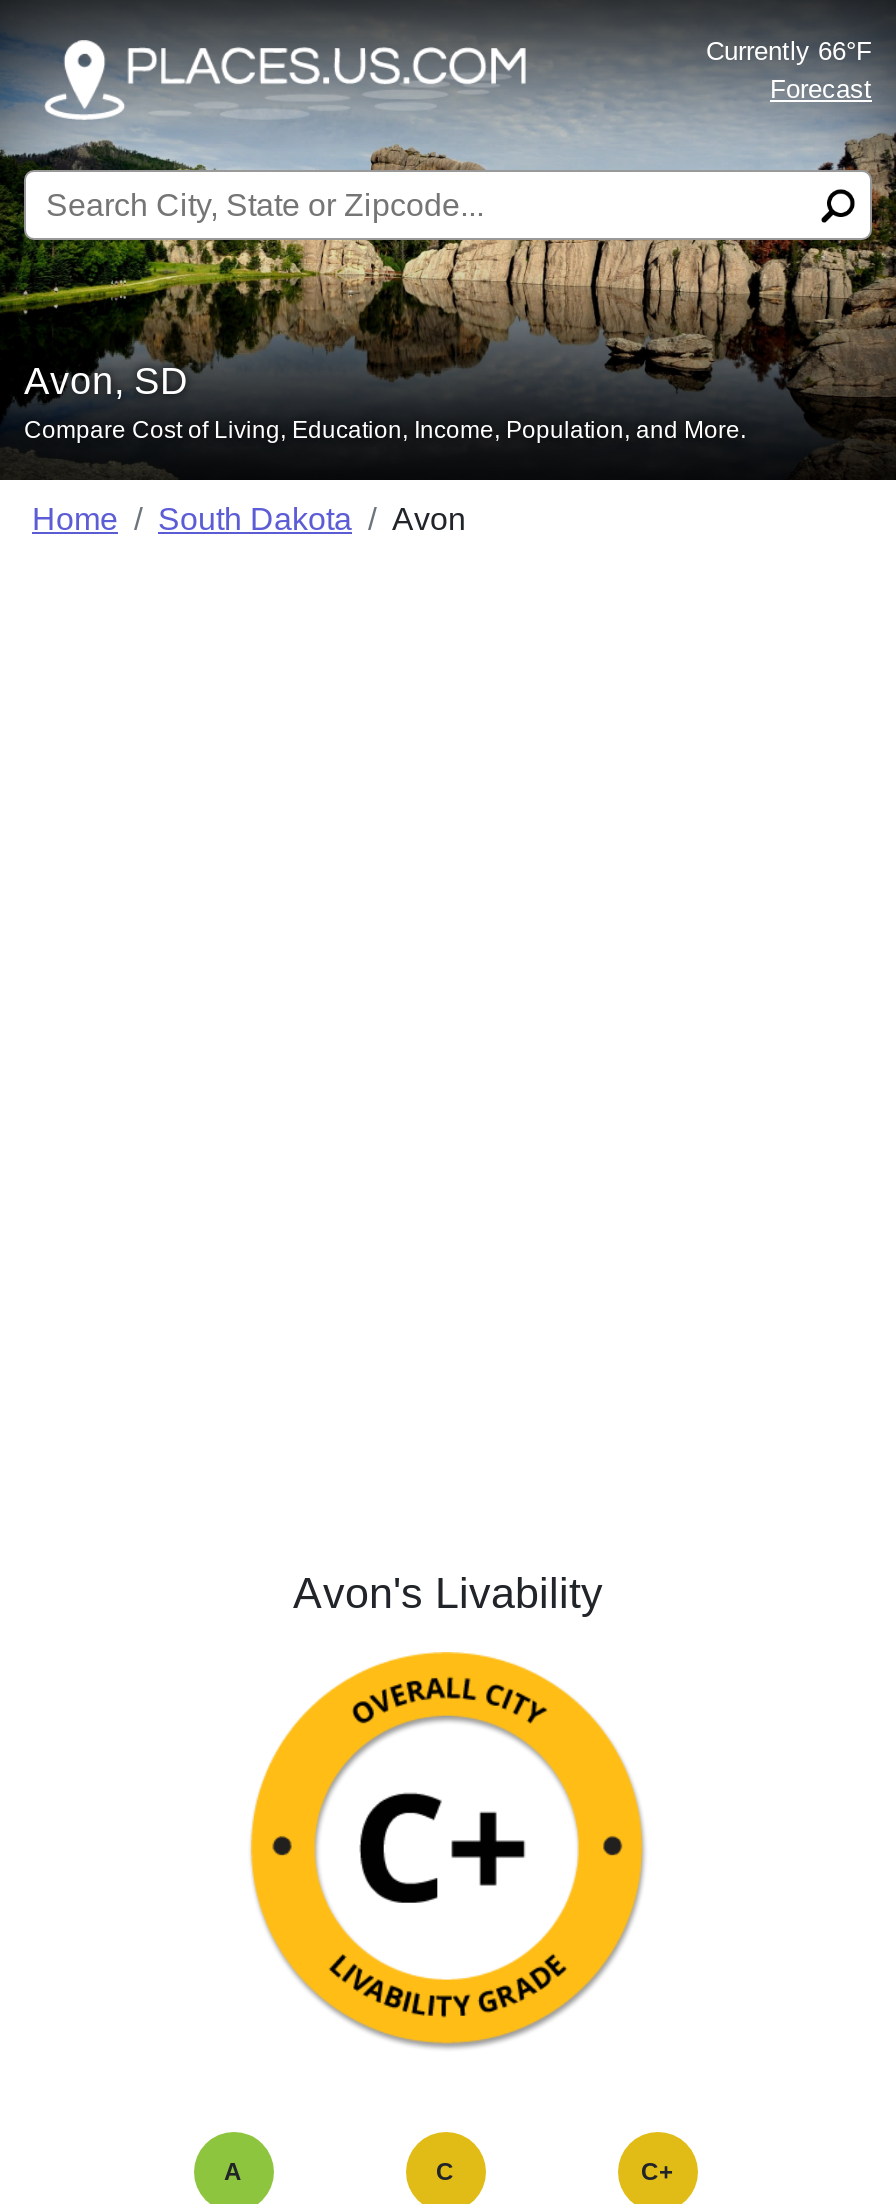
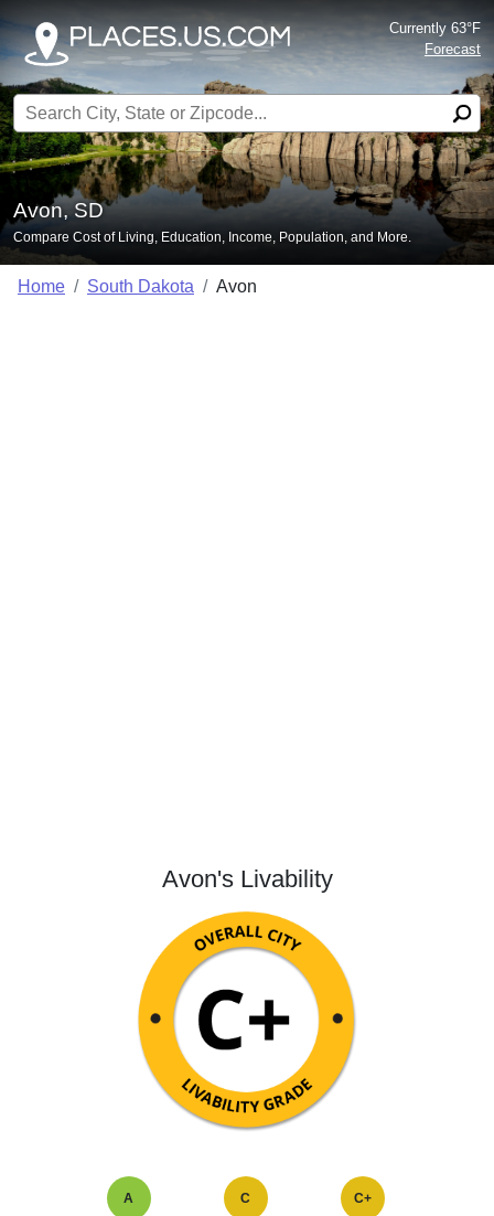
- Currently 66°F
+ Currently 63°F
